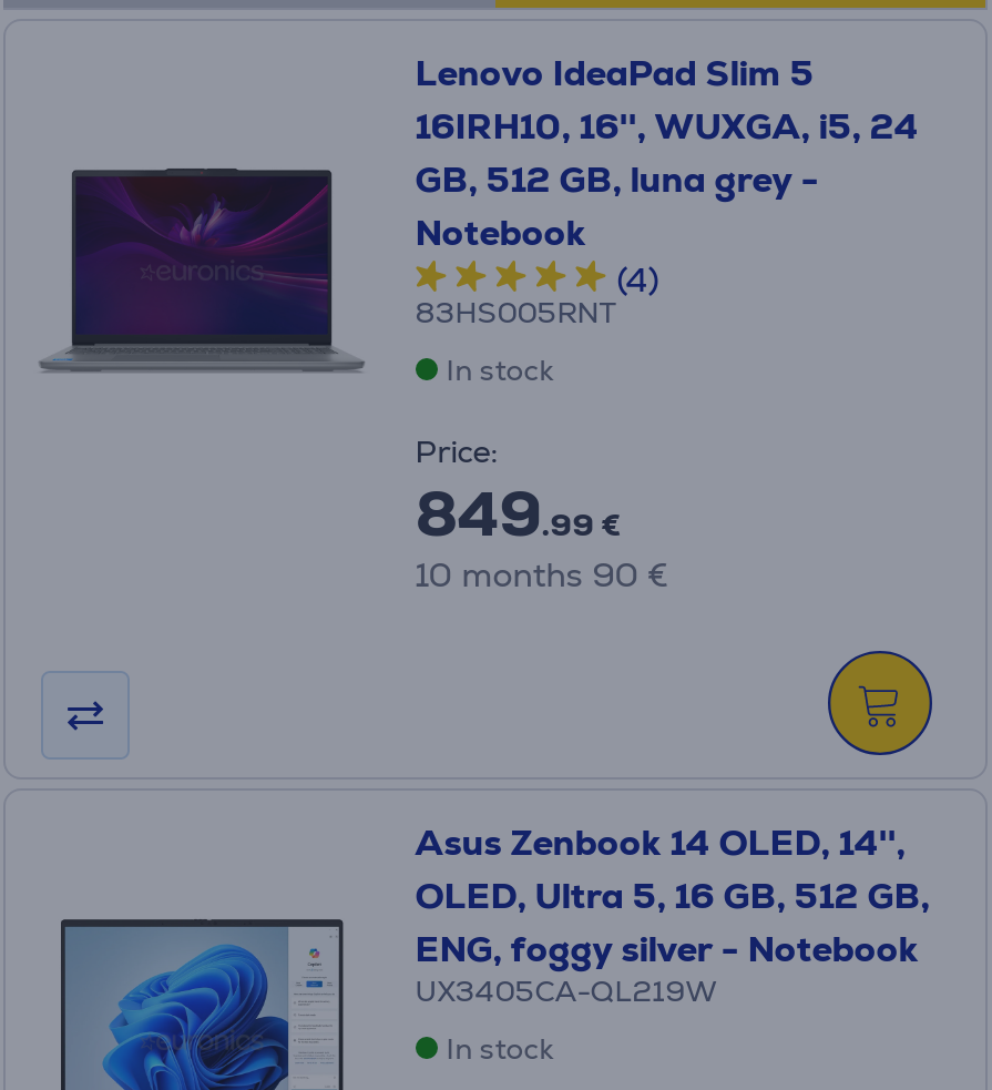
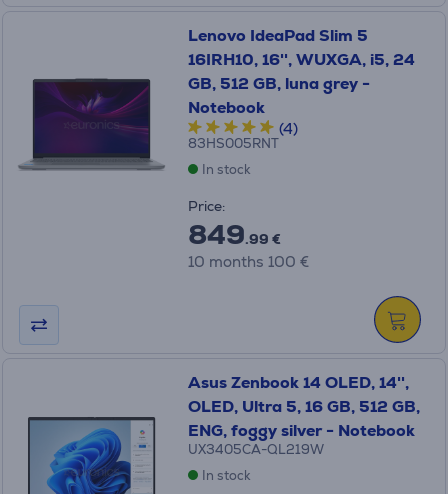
- 10 months 90 €
+ 10 months 100 €
